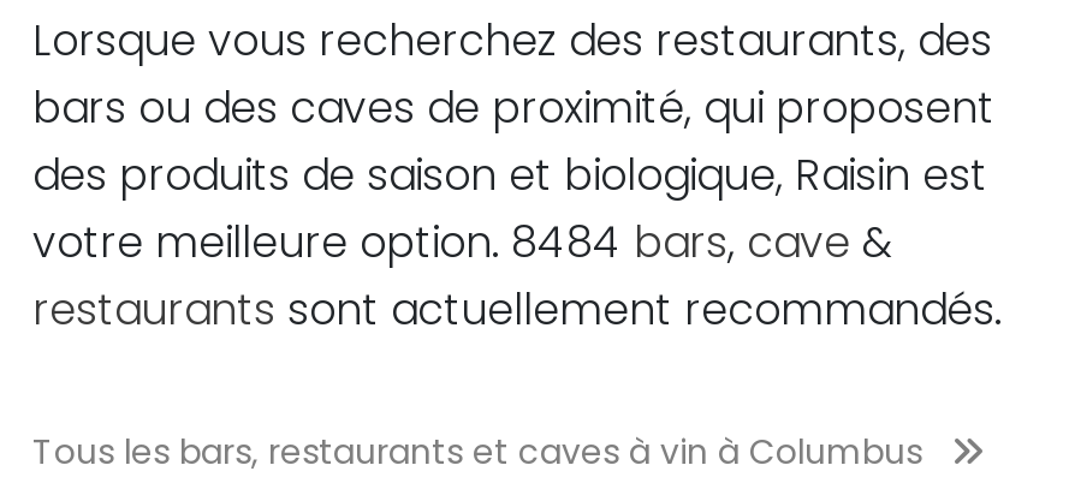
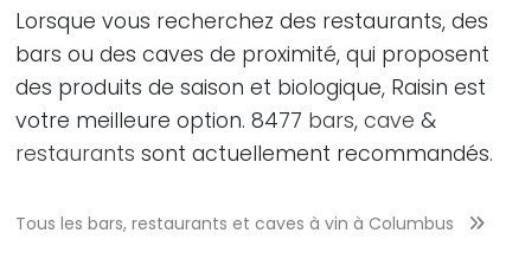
- votre meilleure option. 8484 bars, cave &
+ votre meilleure option. 8477 bars, cave &
